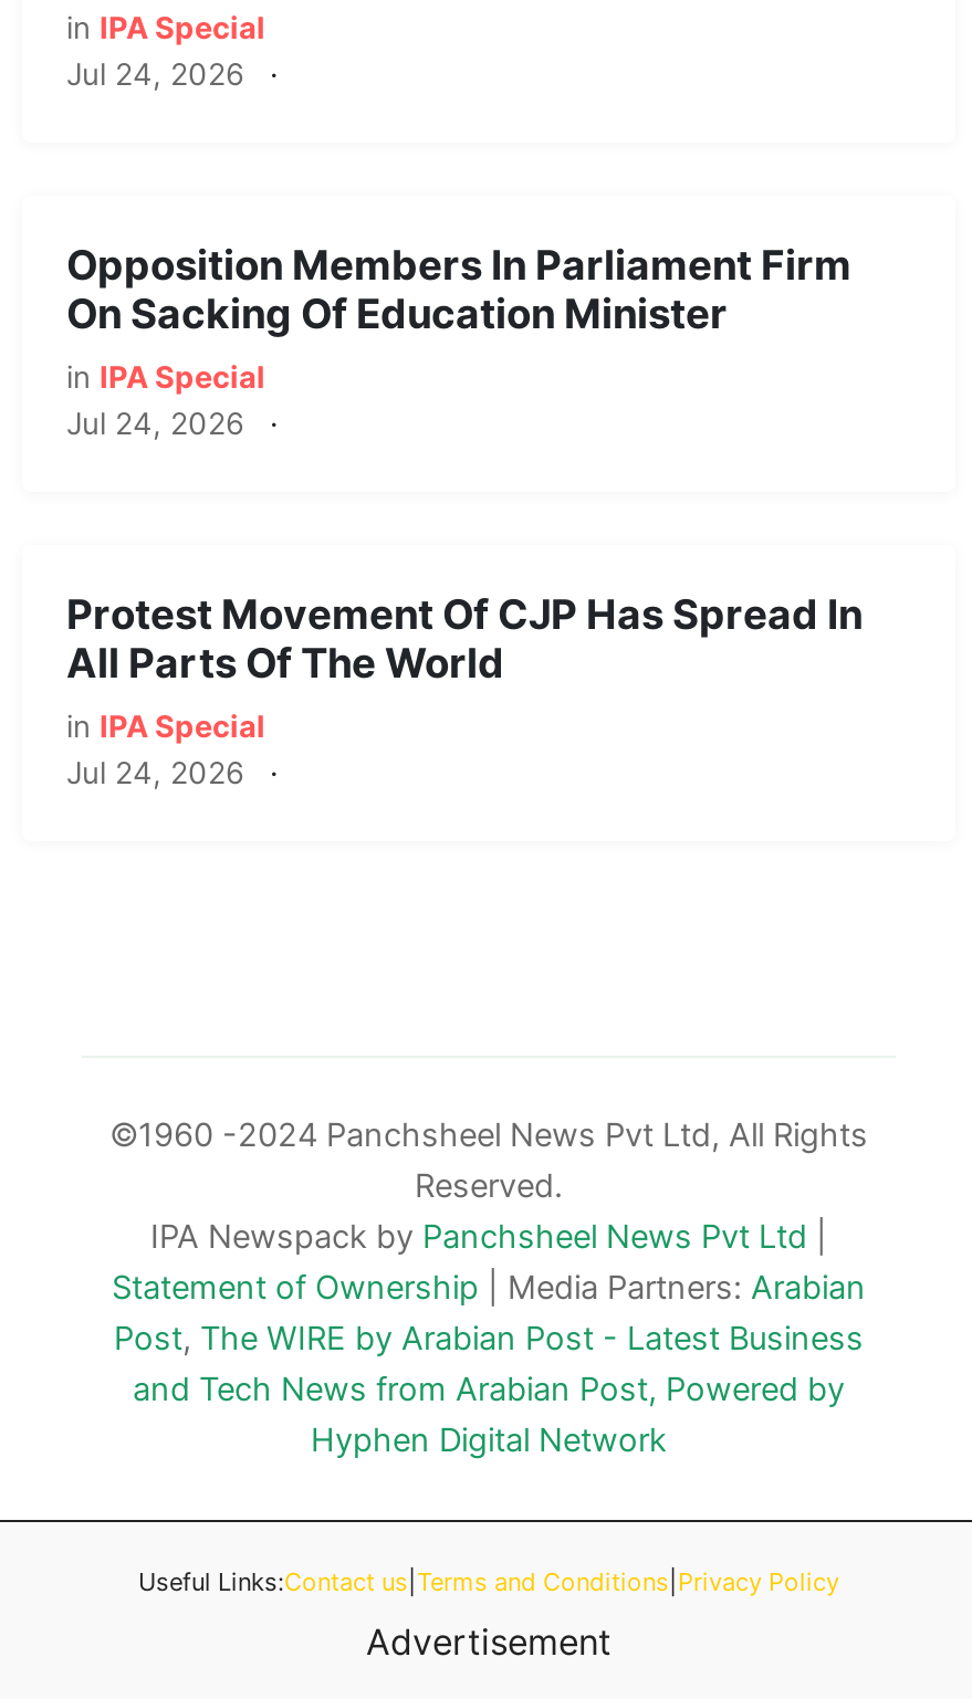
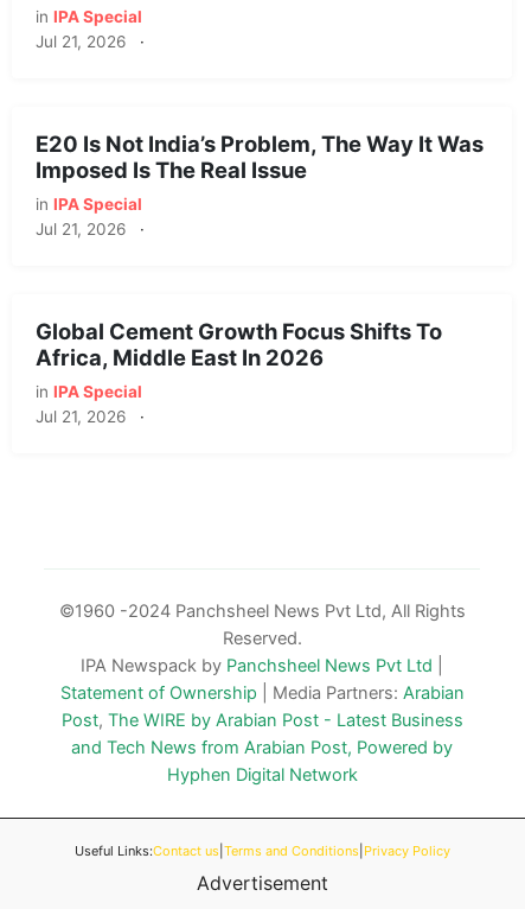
- Jul 24, 2026 ·
+ Jul 21, 2026 ·

- Opposition Members In Parliament Firm
- On Sacking Of Education Minister
+ E20 Is Not India’s Problem, The Way It Was
+ Imposed Is The Real Issue

- Jul 24, 2026 ·
+ Jul 21, 2026 ·

- Protest Movement Of CJP Has Spread In
- All Parts Of The World
+ Global Cement Growth Focus Shifts To
+ Africa, Middle East In 2026

- Jul 24, 2026 ·
+ Jul 21, 2026 ·
